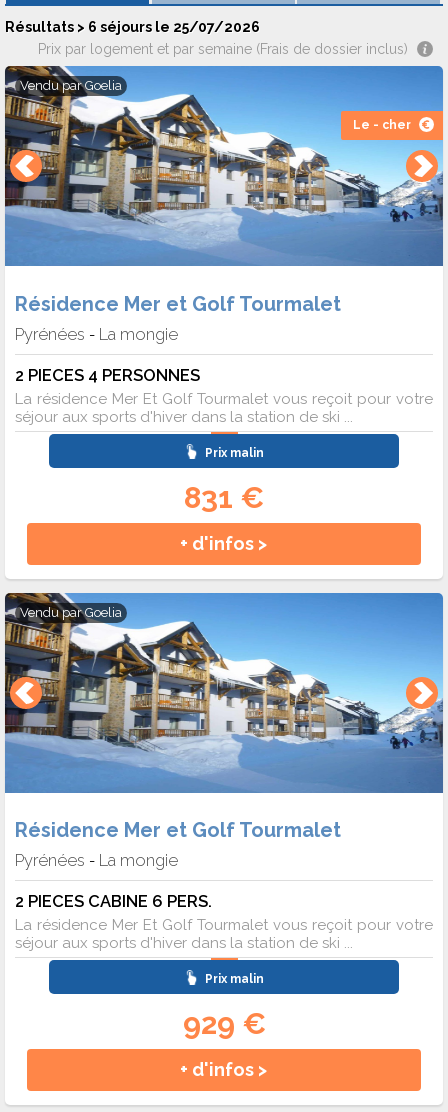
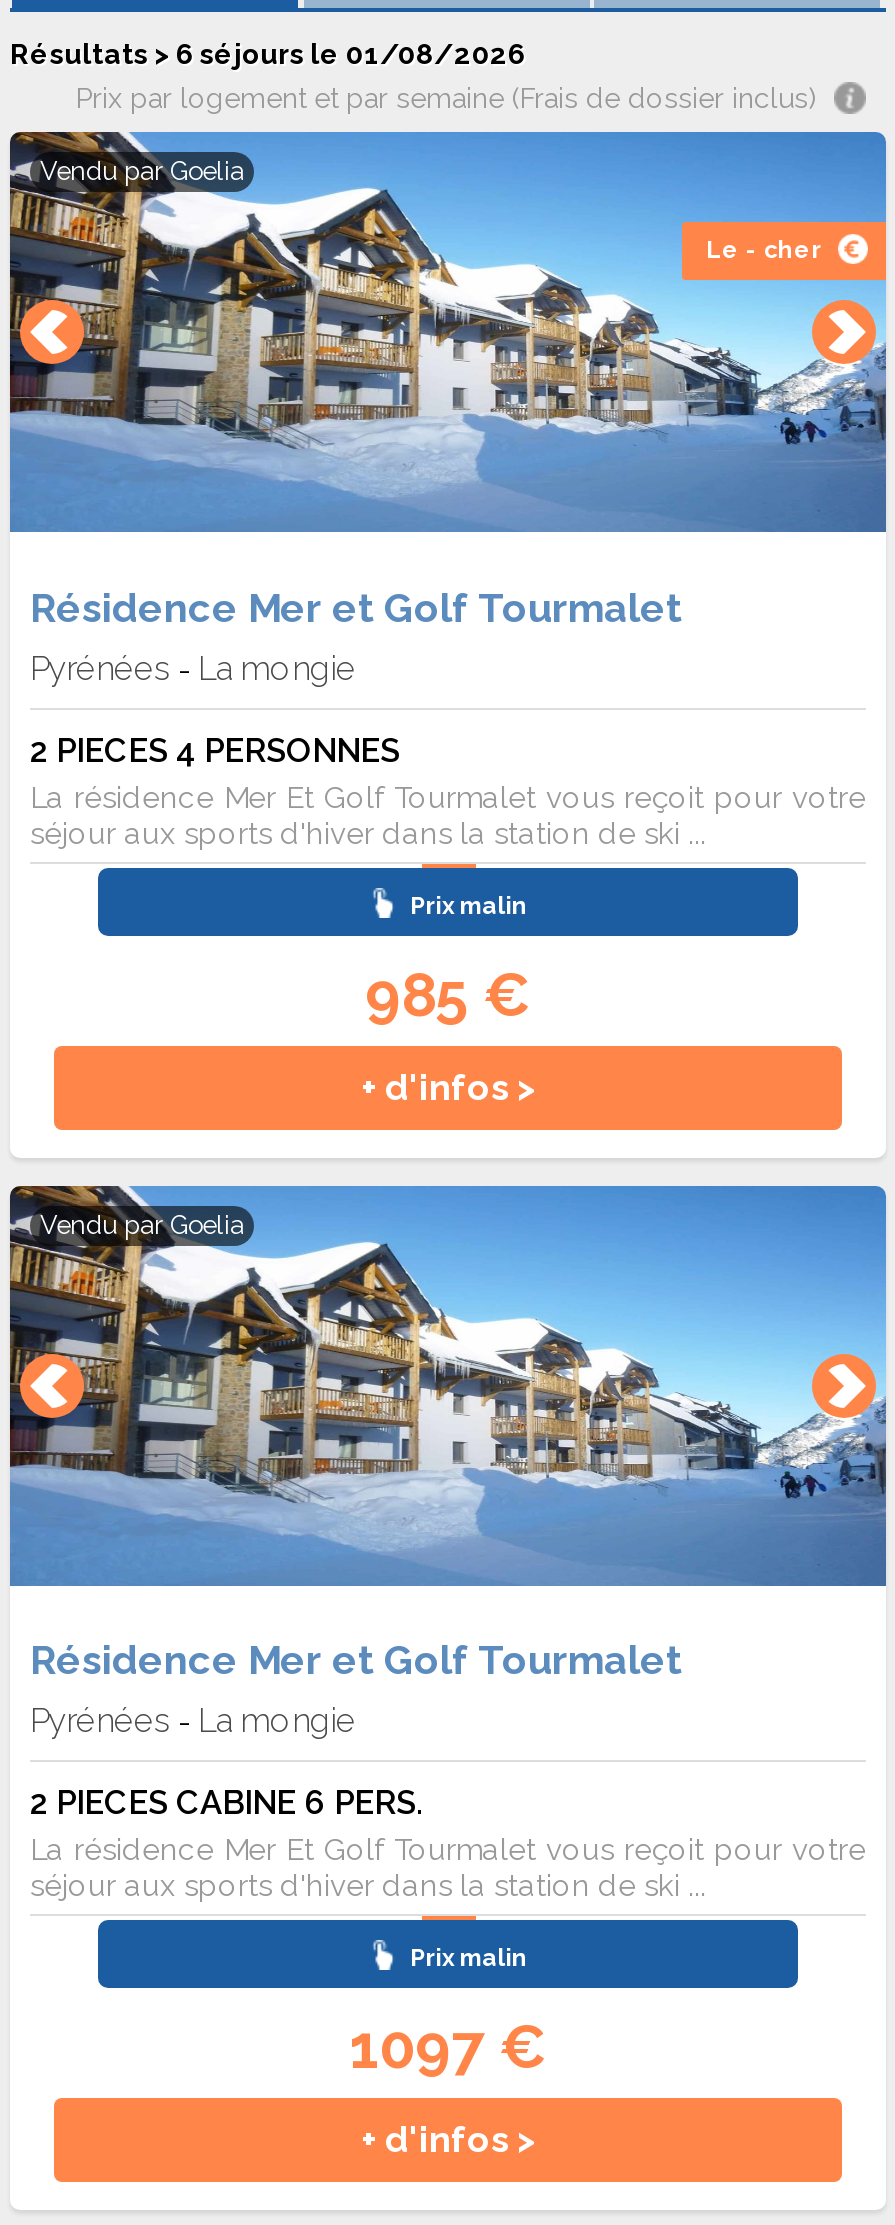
- Résultats > 6 séjours le 25/07/2026
+ Résultats > 6 séjours le 01/08/2026

- 831 €
+ 985 €

- 929 €
+ 1097 €
